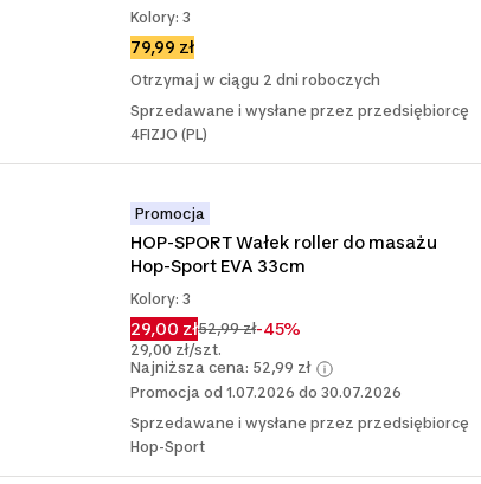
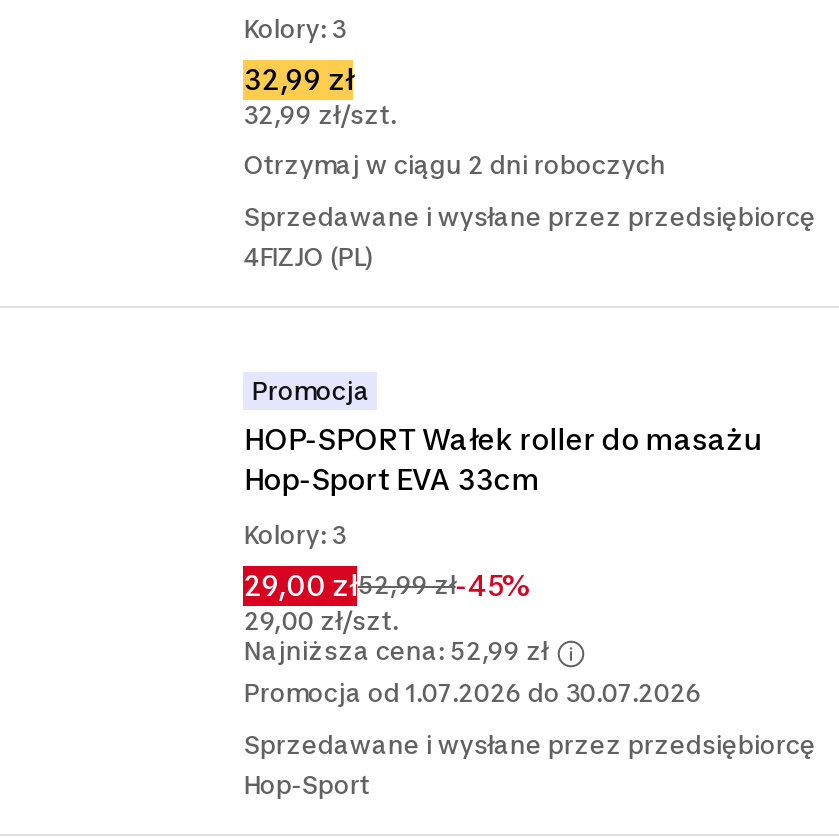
- 79,99 zł
+ 32,99 zł
+ 32,99 zł/szt.
